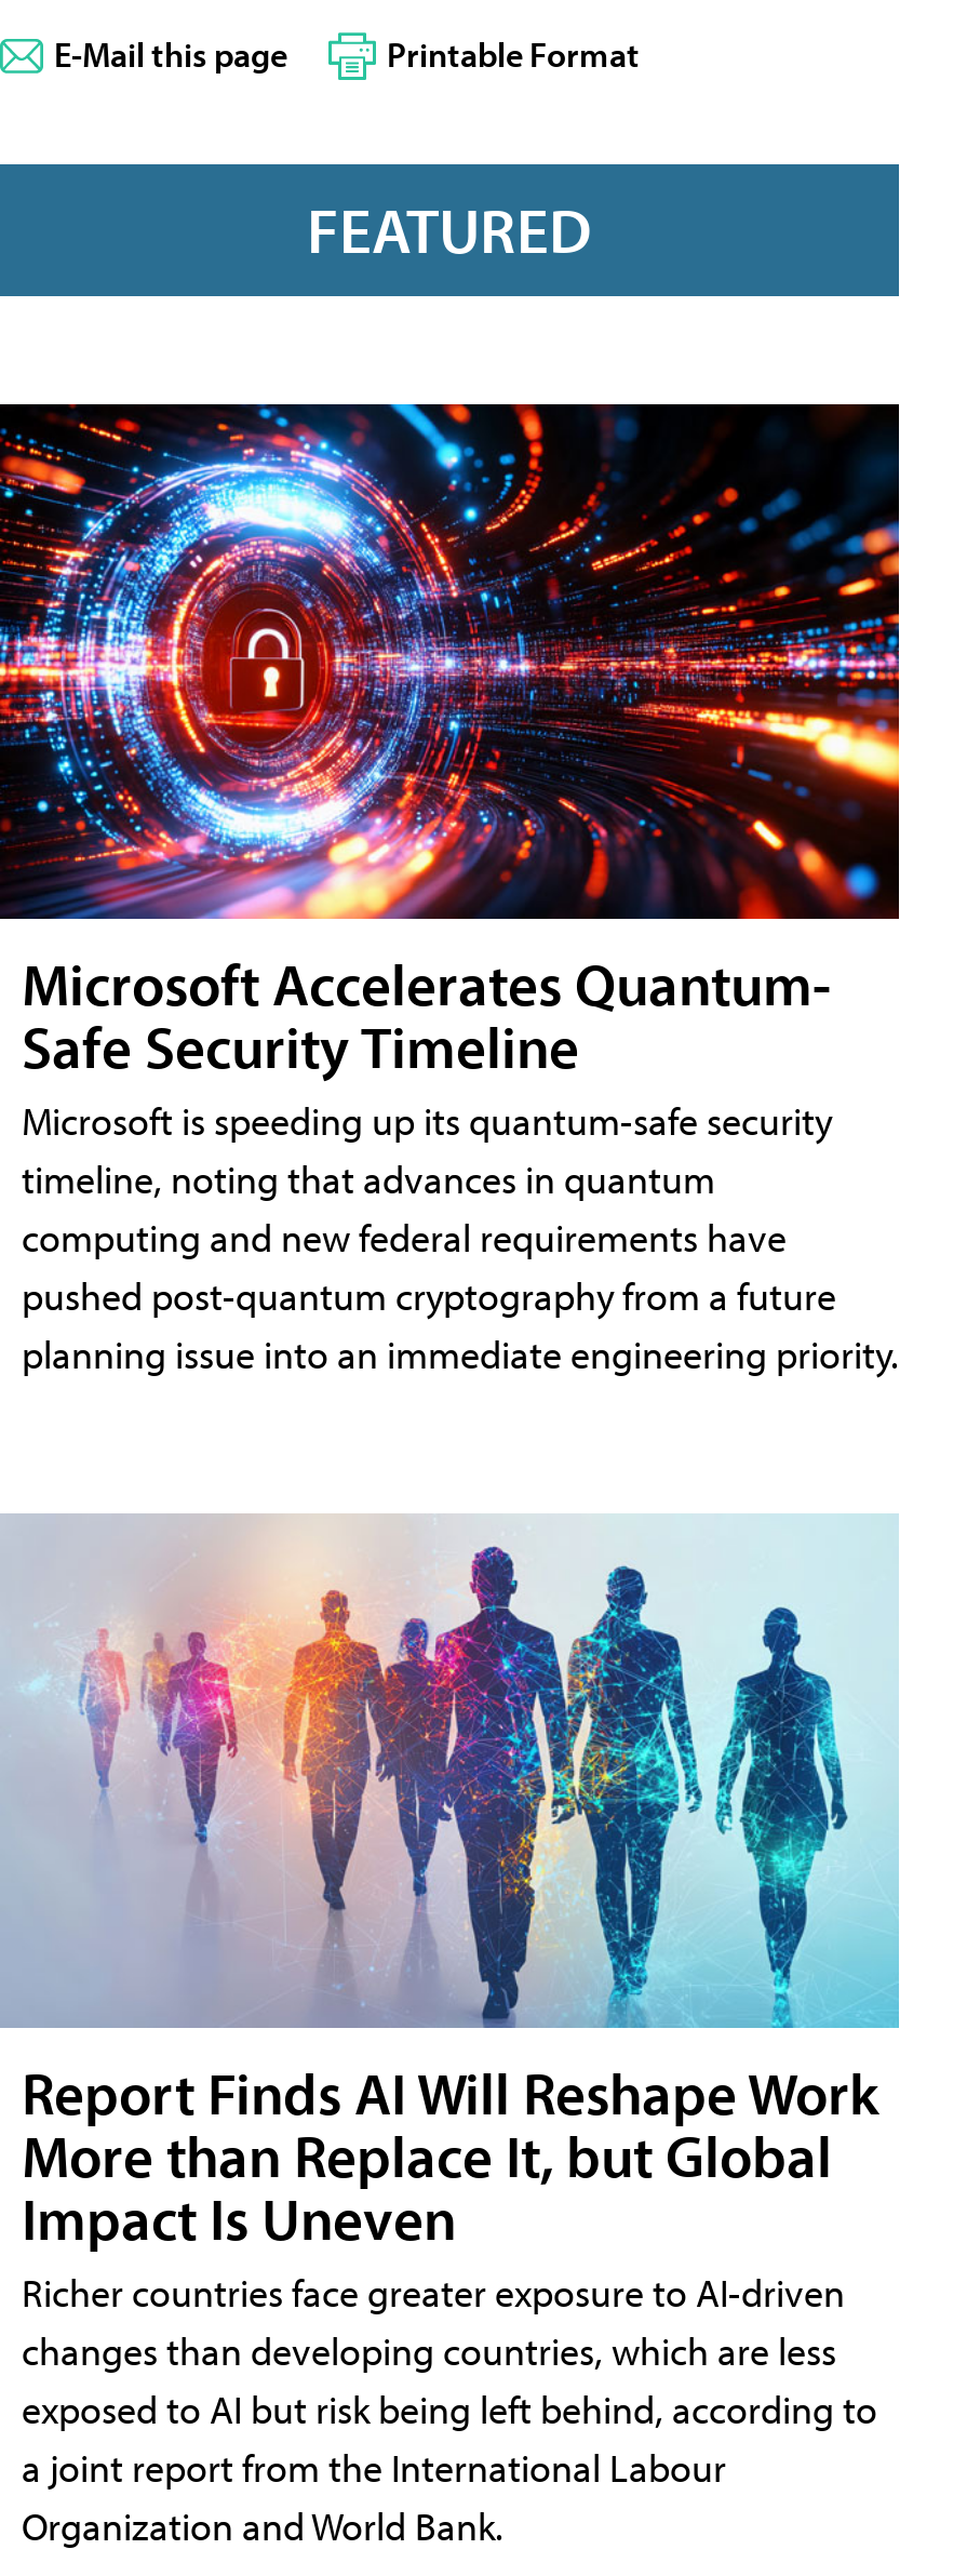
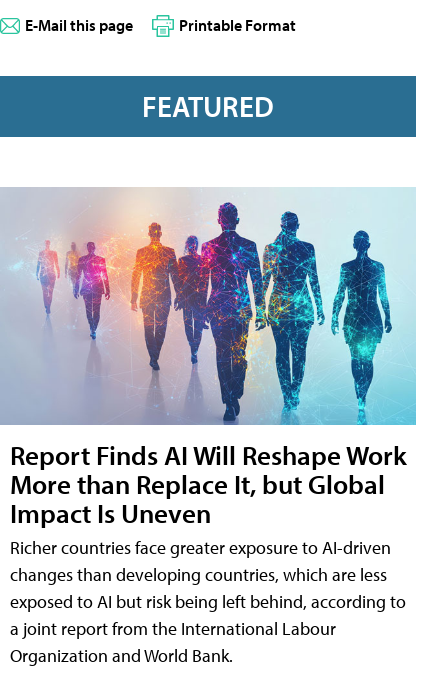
- [image]
- Microsoft Accelerates Quantum-
- Safe Security Timeline
- Microsoft is speeding up its quantum-safe security
- timeline, noting that advances in quantum
- computing and new federal requirements have
- pushed post-quantum cryptography from a future
- planning issue into an immediate engineering priority.
